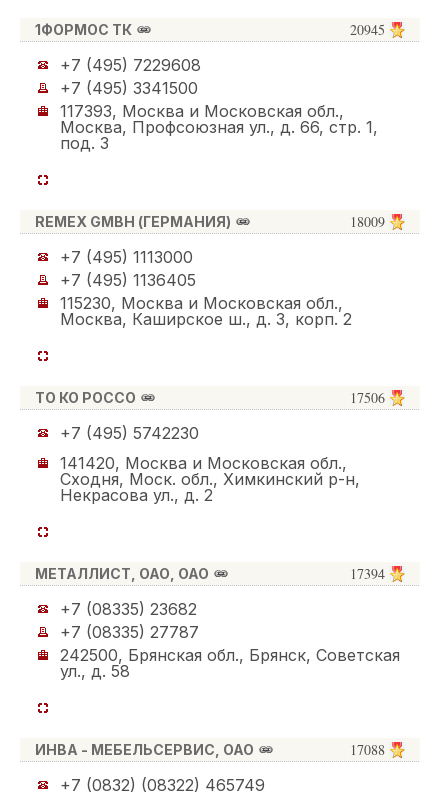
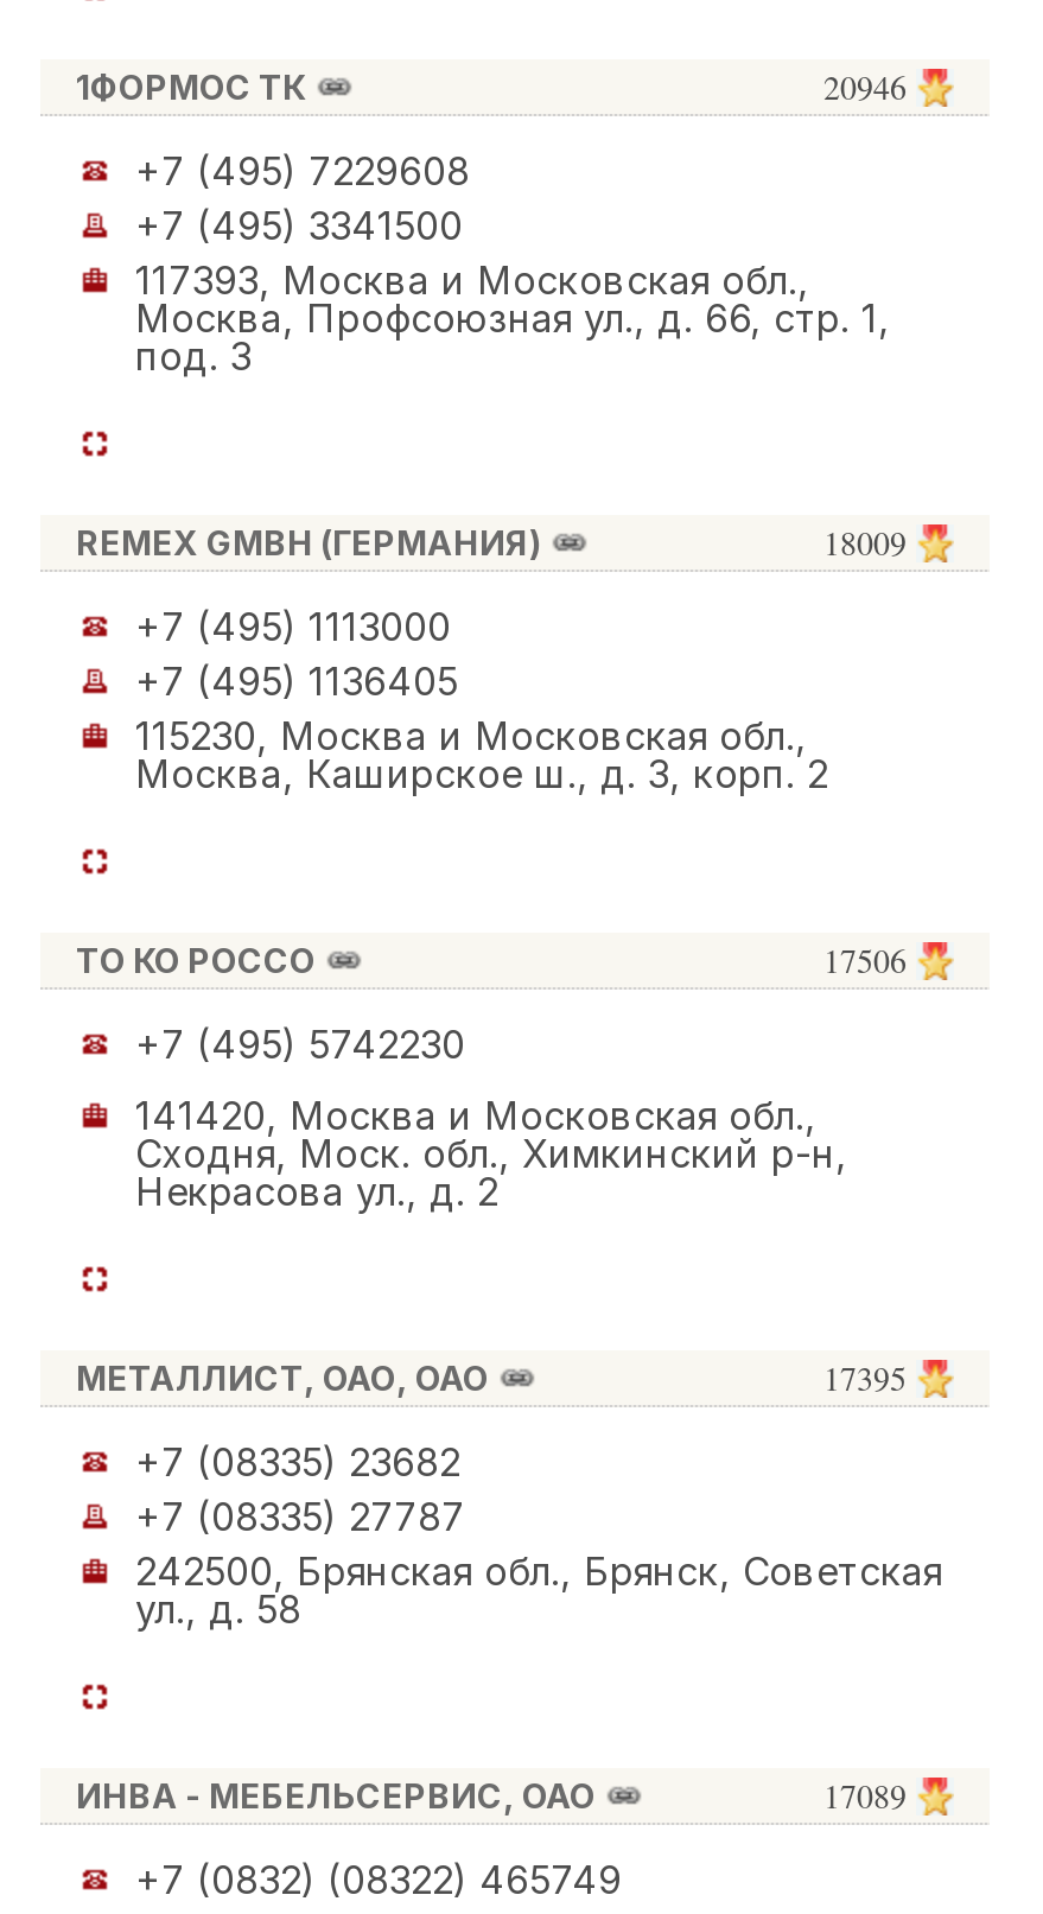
- 20945
+ 20946

- 17394
+ 17395

- 17088
+ 17089
